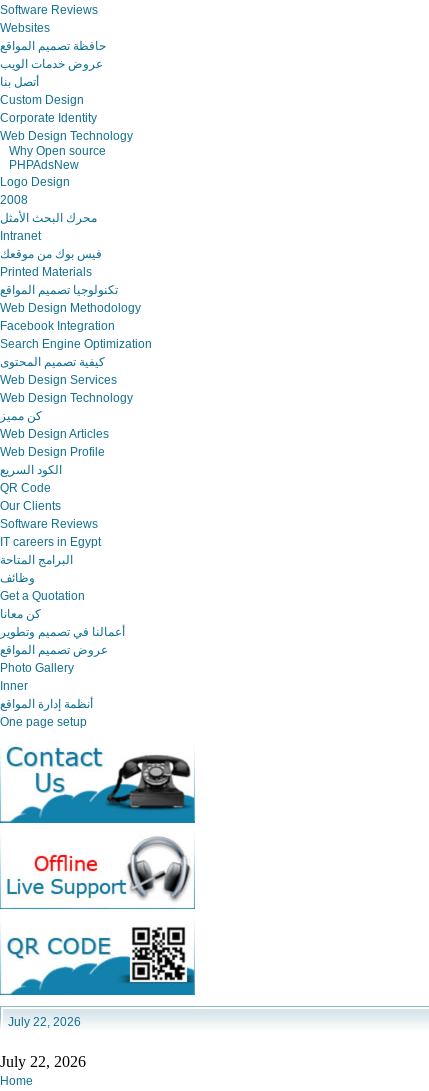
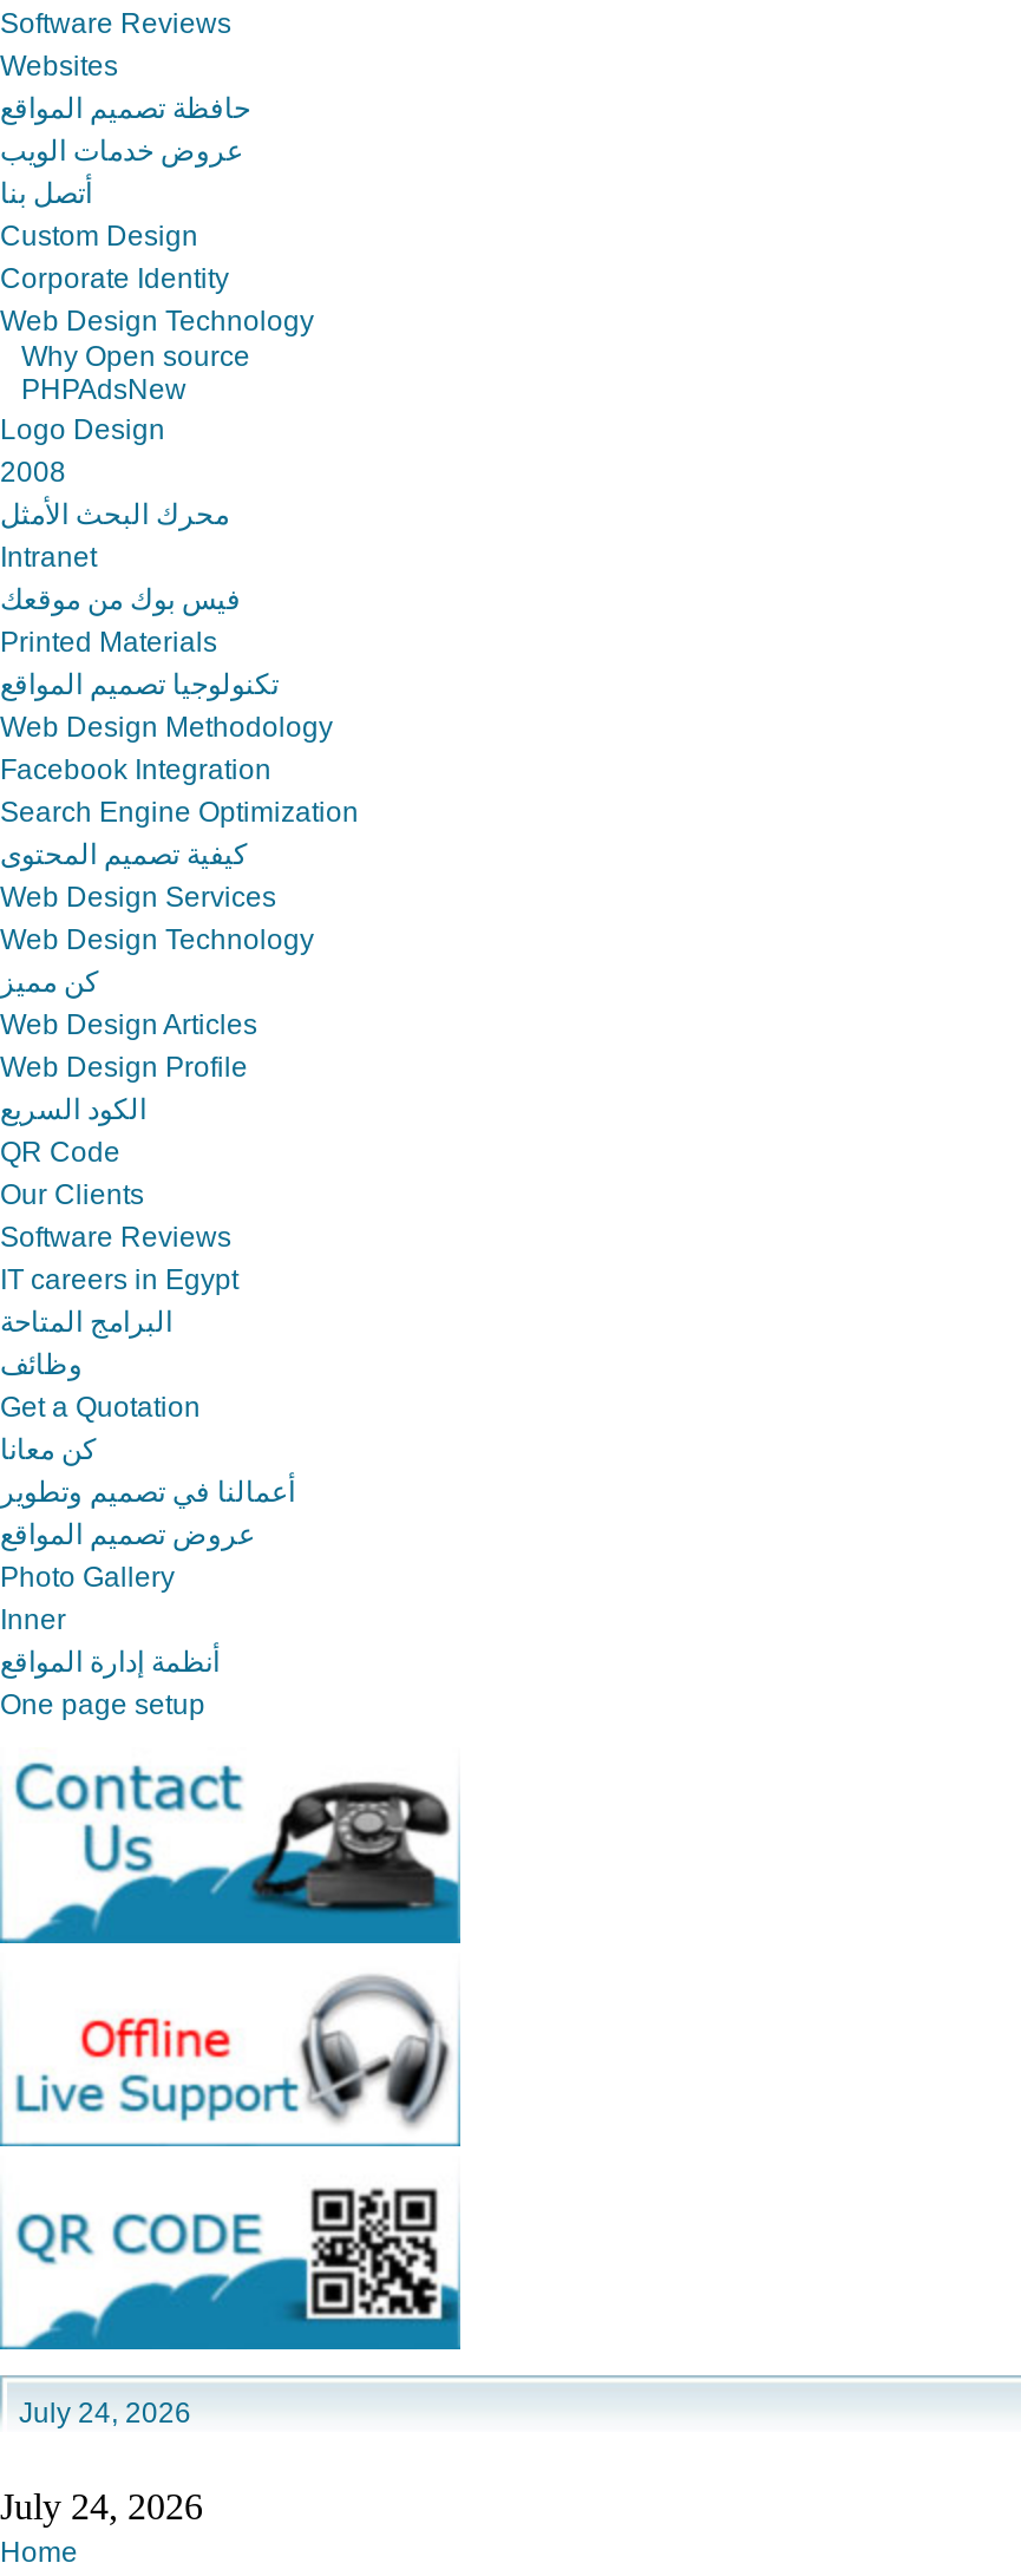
- July 22, 2026
+ July 24, 2026

- July 22, 2026
+ July 24, 2026
